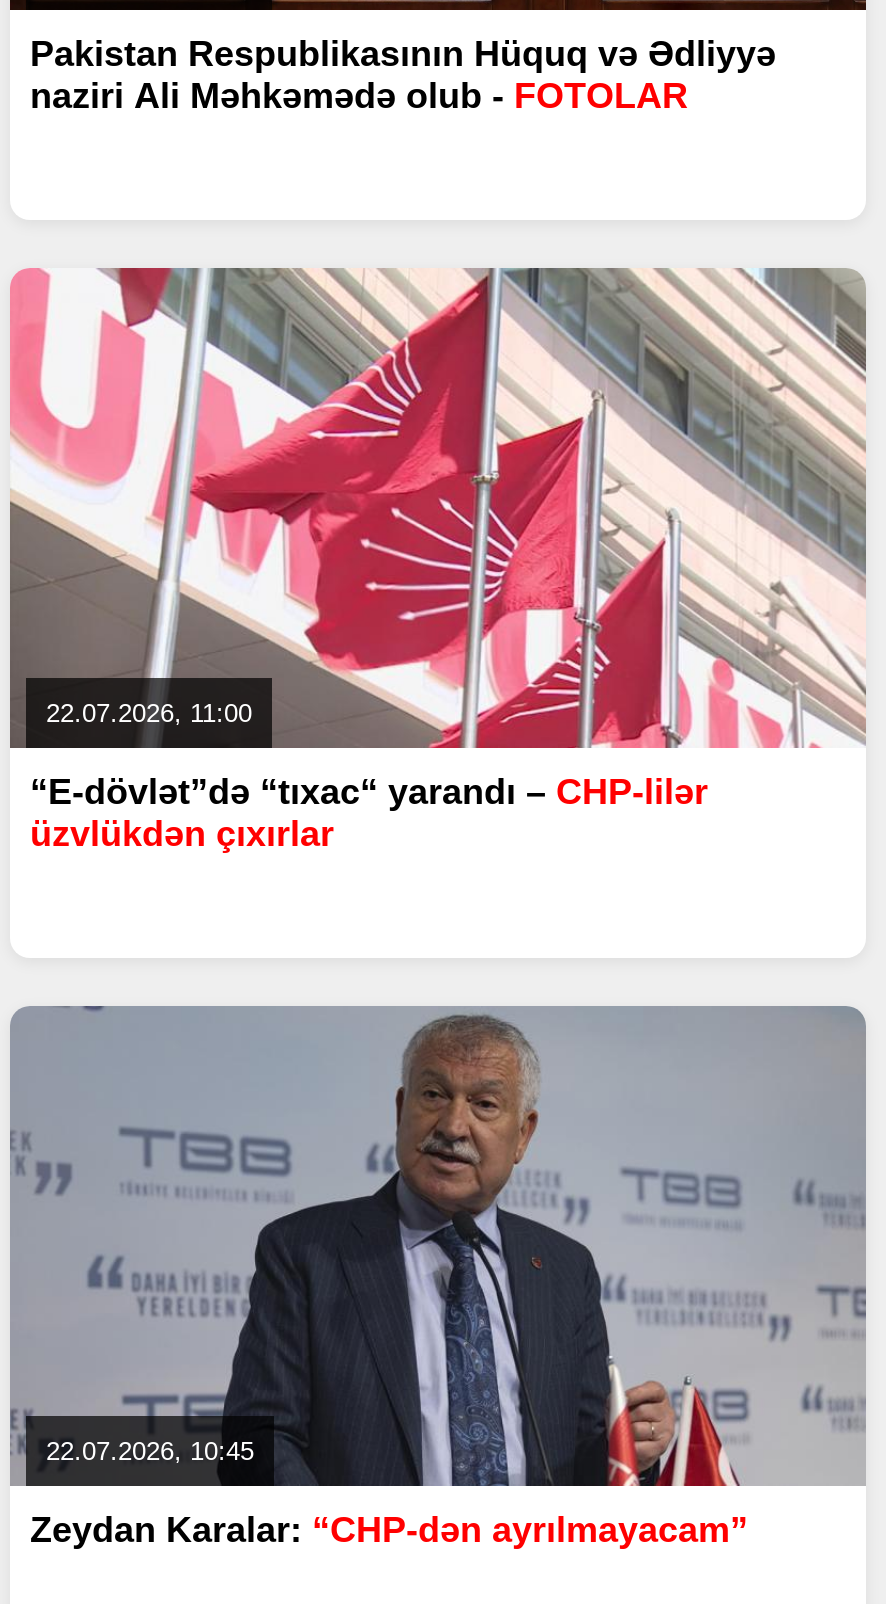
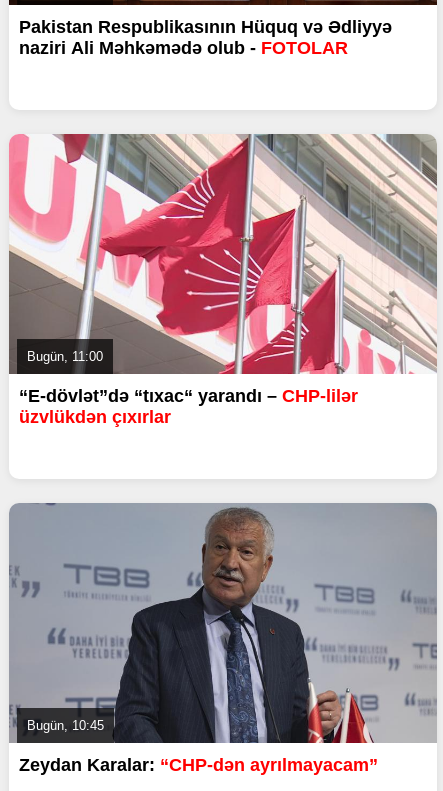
- 22.07.2026, 11:00
+ Bugün, 11:00

- 22.07.2026, 10:45
+ Bugün, 10:45
